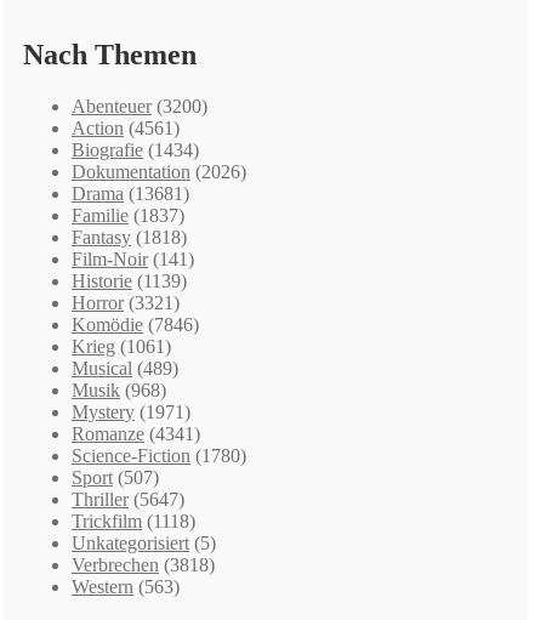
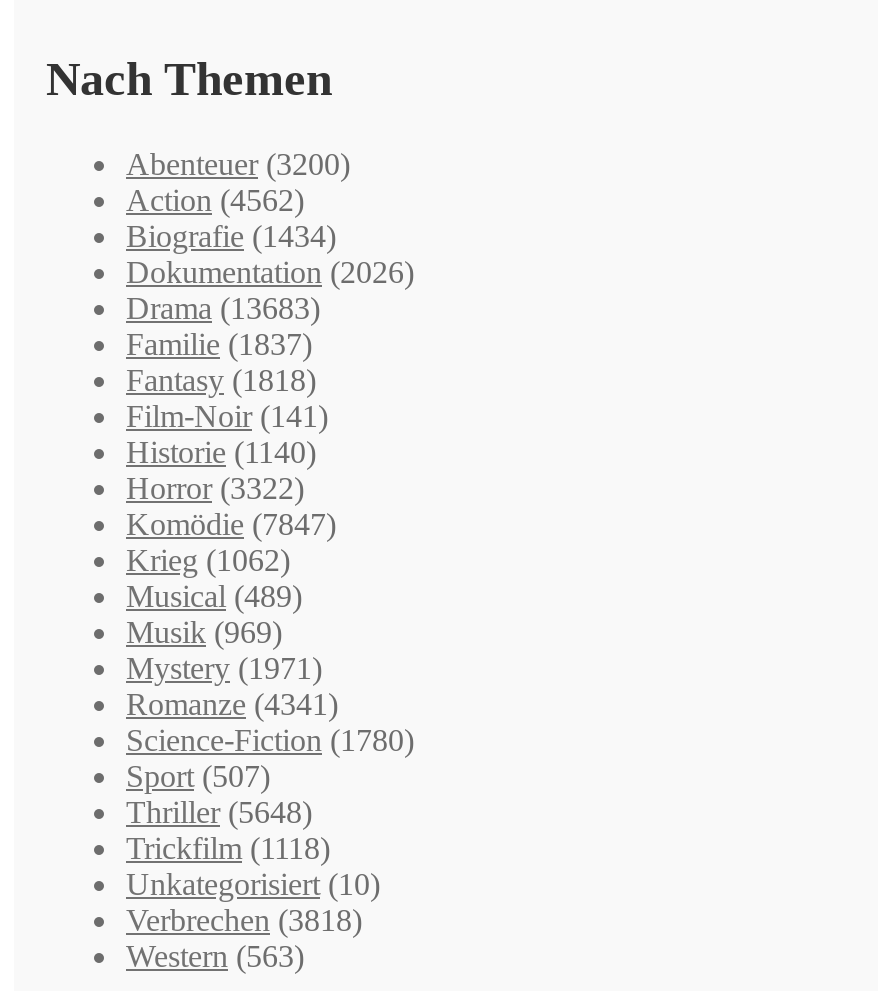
- Action (4561)
+ Action (4562)

- Drama (13681)
+ Drama (13683)

- Historie (1139)
+ Historie (1140)

- Horror (3321)
+ Horror (3322)

- Komödie (7846)
+ Komödie (7847)

- Krieg (1061)
+ Krieg (1062)

- Musik (968)
+ Musik (969)

- Thriller (5647)
+ Thriller (5648)

- Unkategorisiert (5)
+ Unkategorisiert (10)
